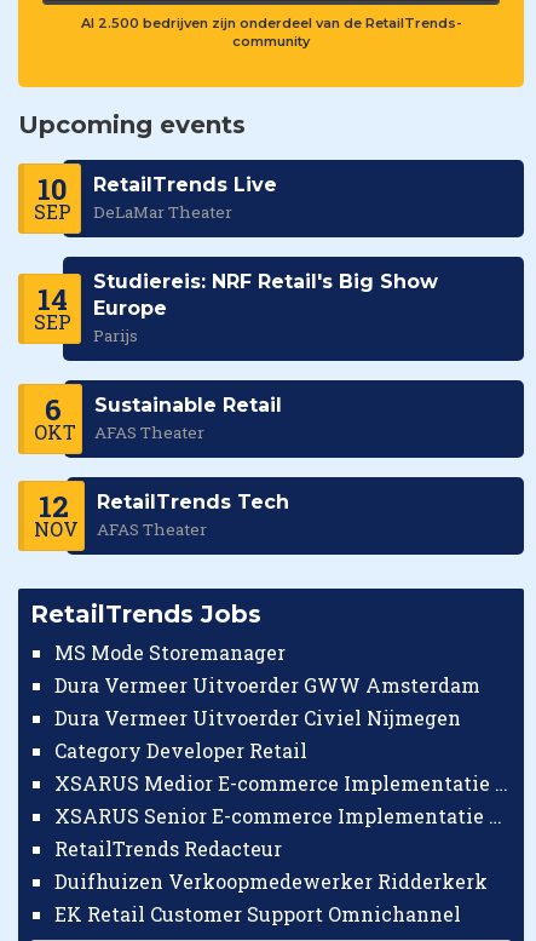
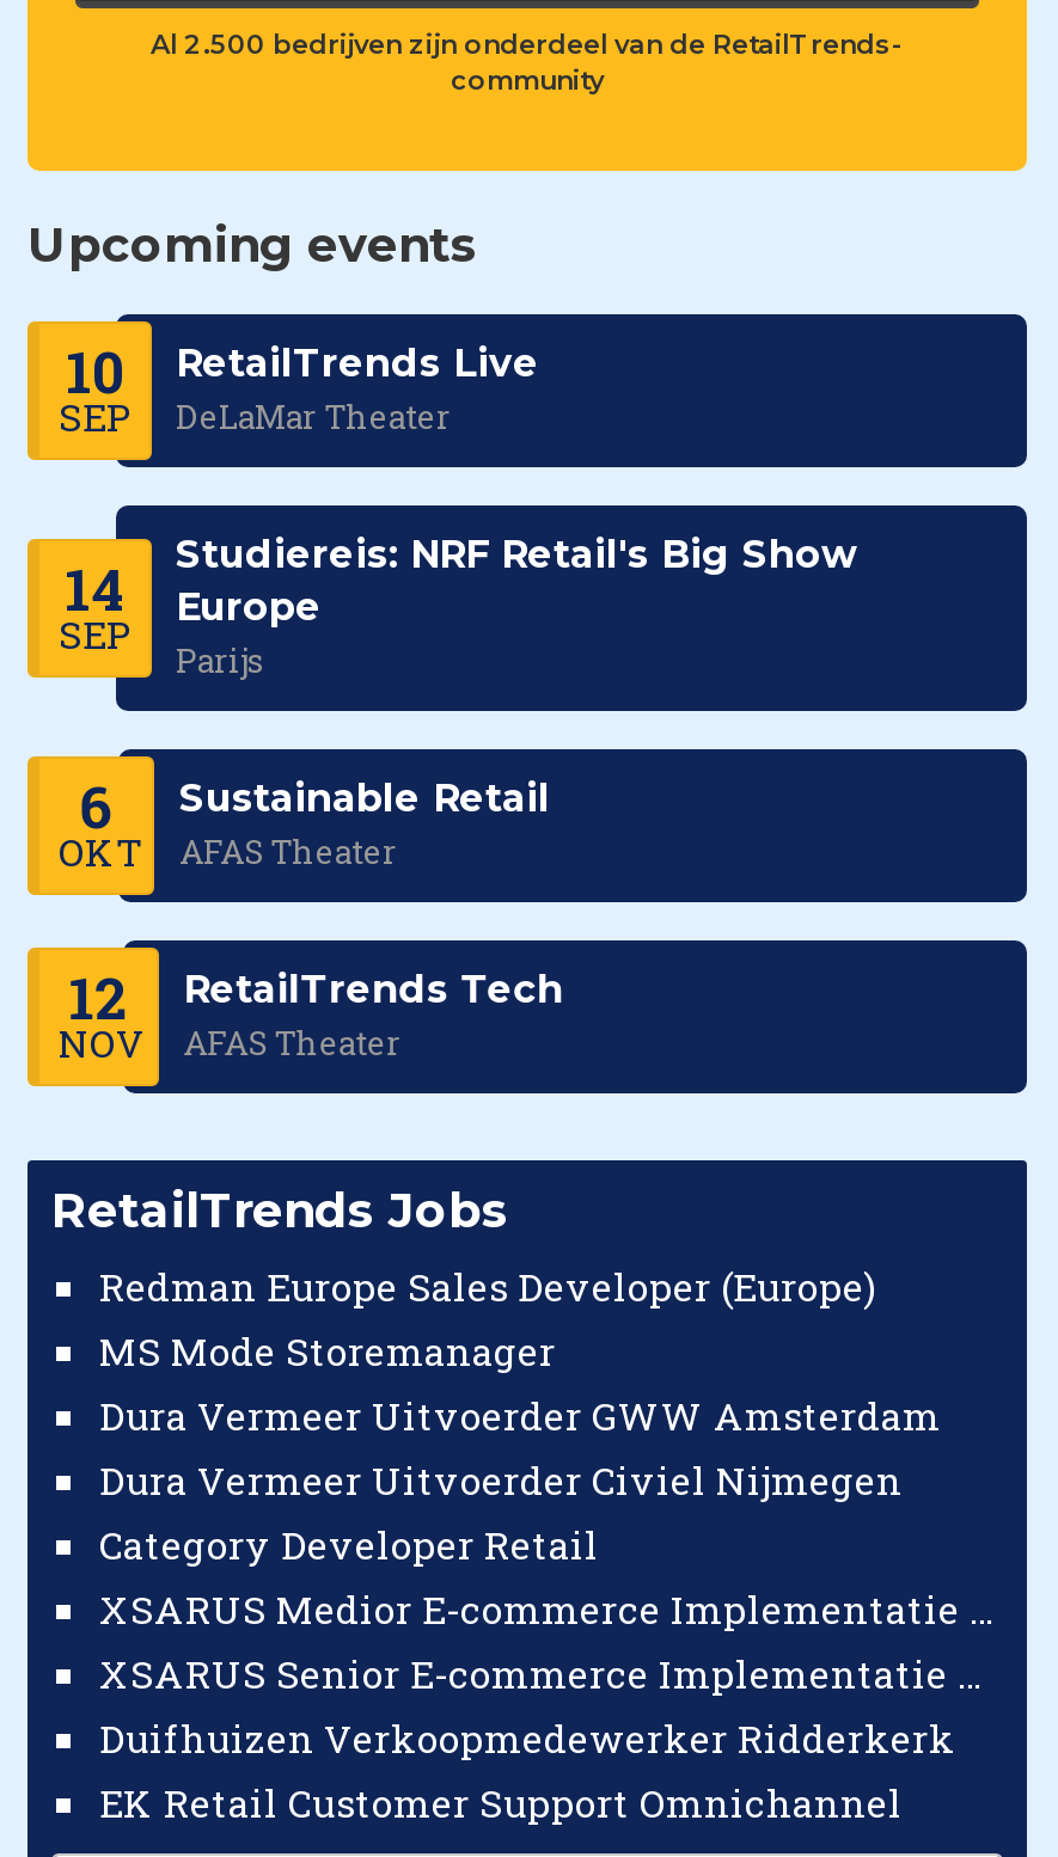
+ Redman Europe Sales Developer (Europe)

moved down: MS Mode Storemanager | Dura Vermeer Uitvoerder GWW Amsterdam | Dura Vermeer Uitvoerder Civiel Nijmegen | Category Developer Retail

- RetailTrends Redacteur
